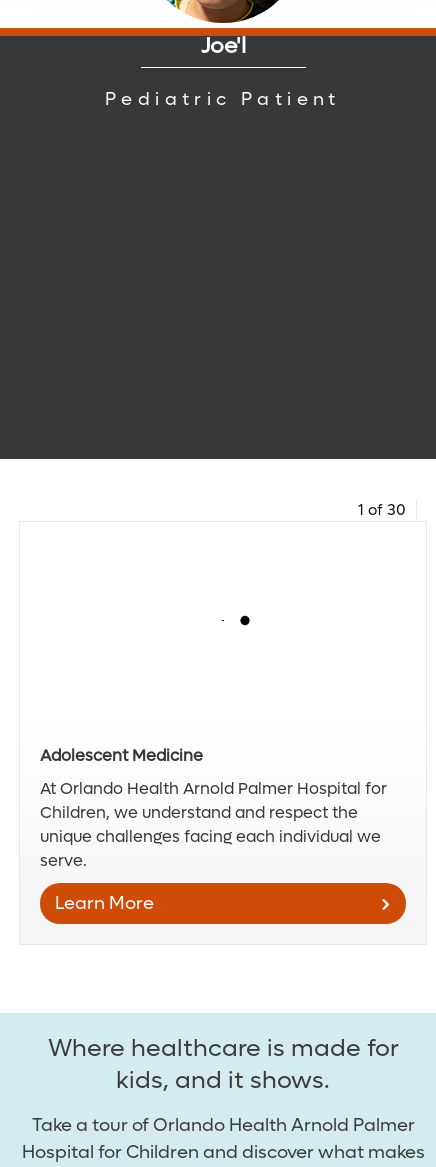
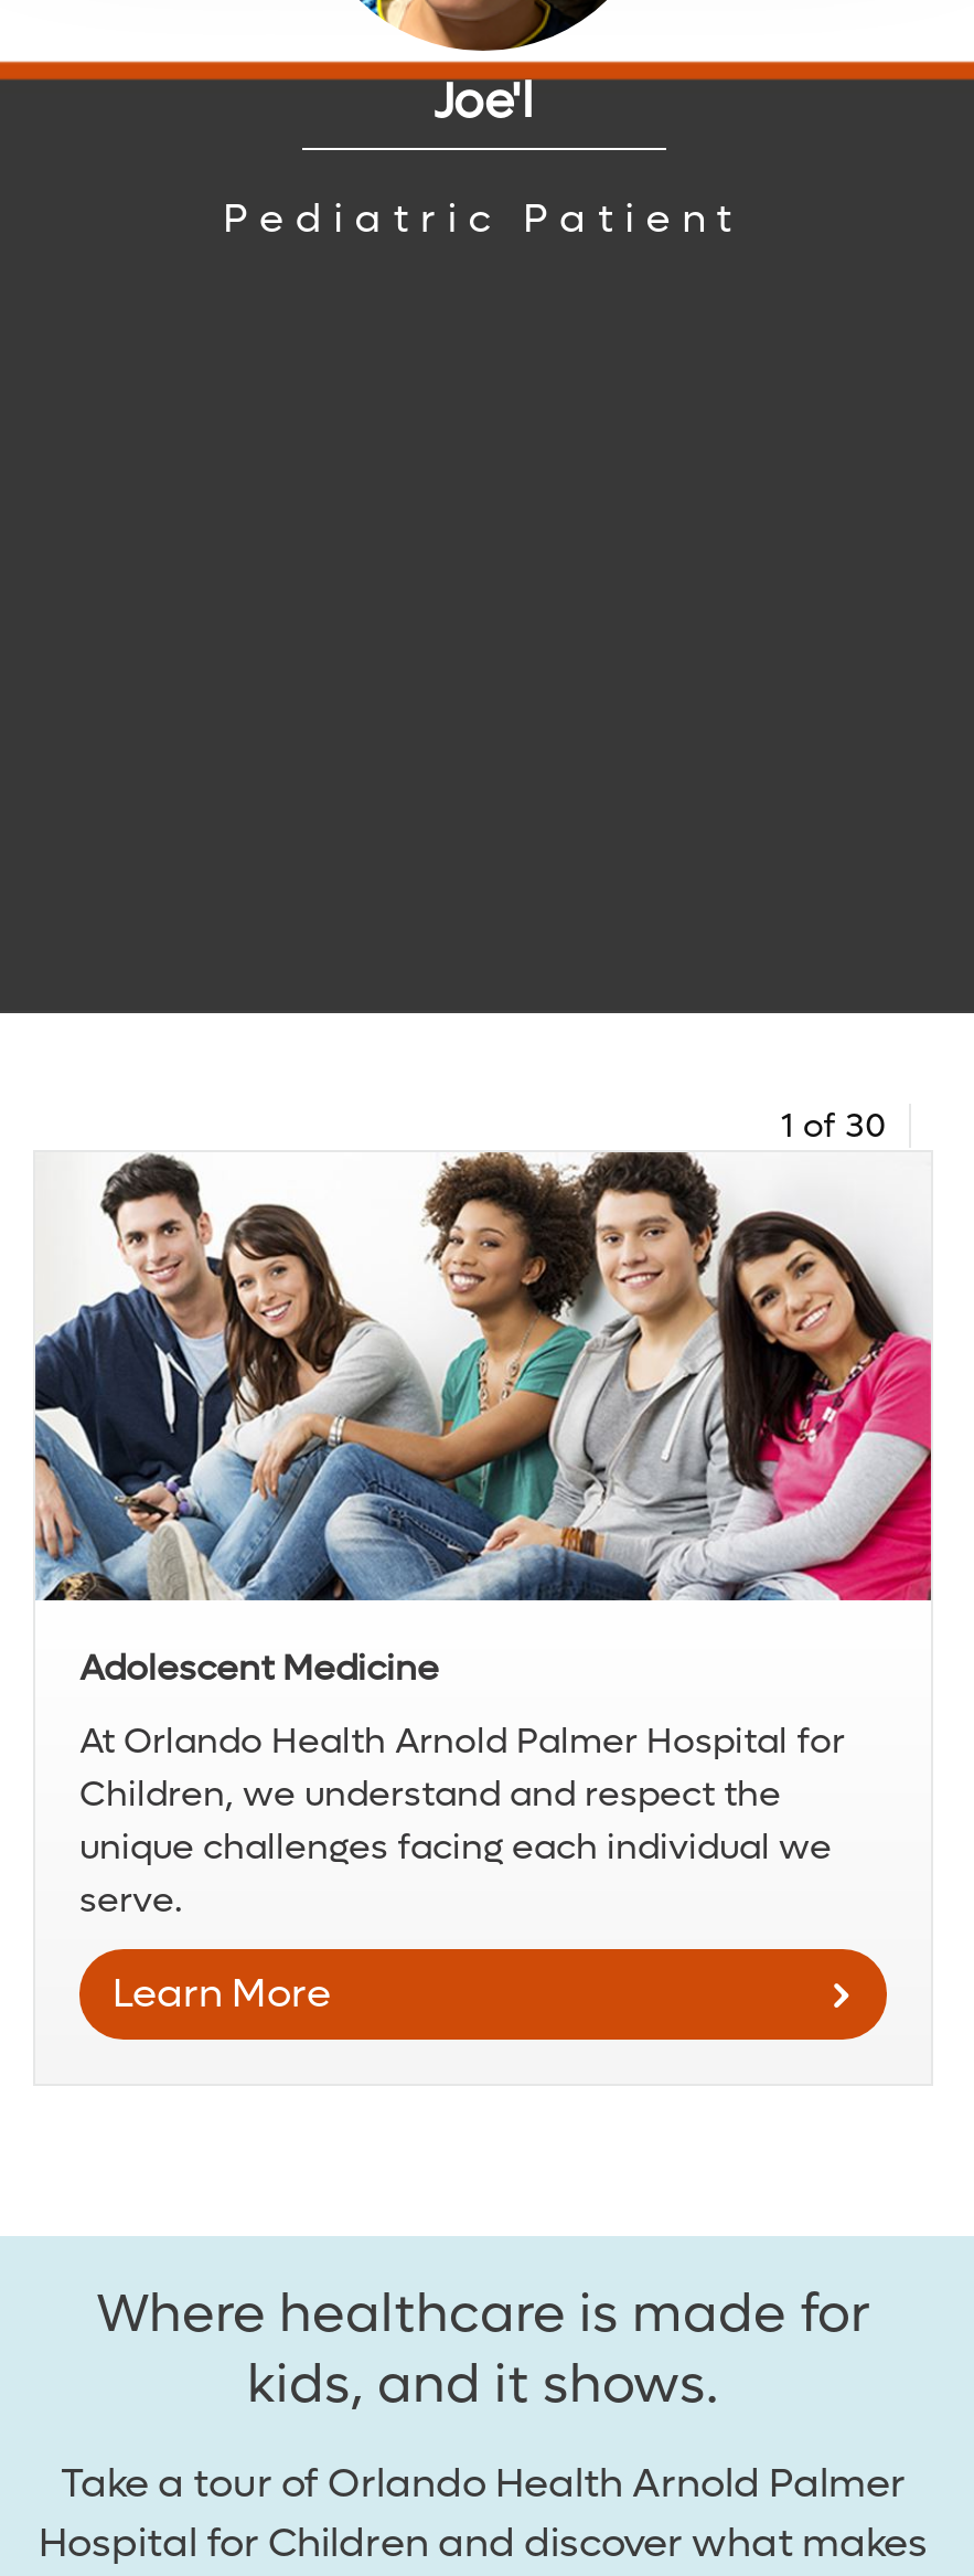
+ [image]
